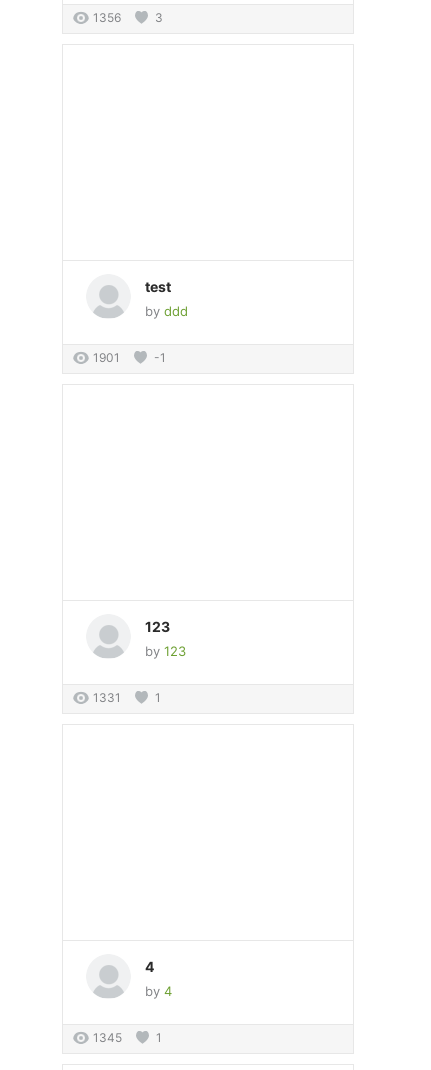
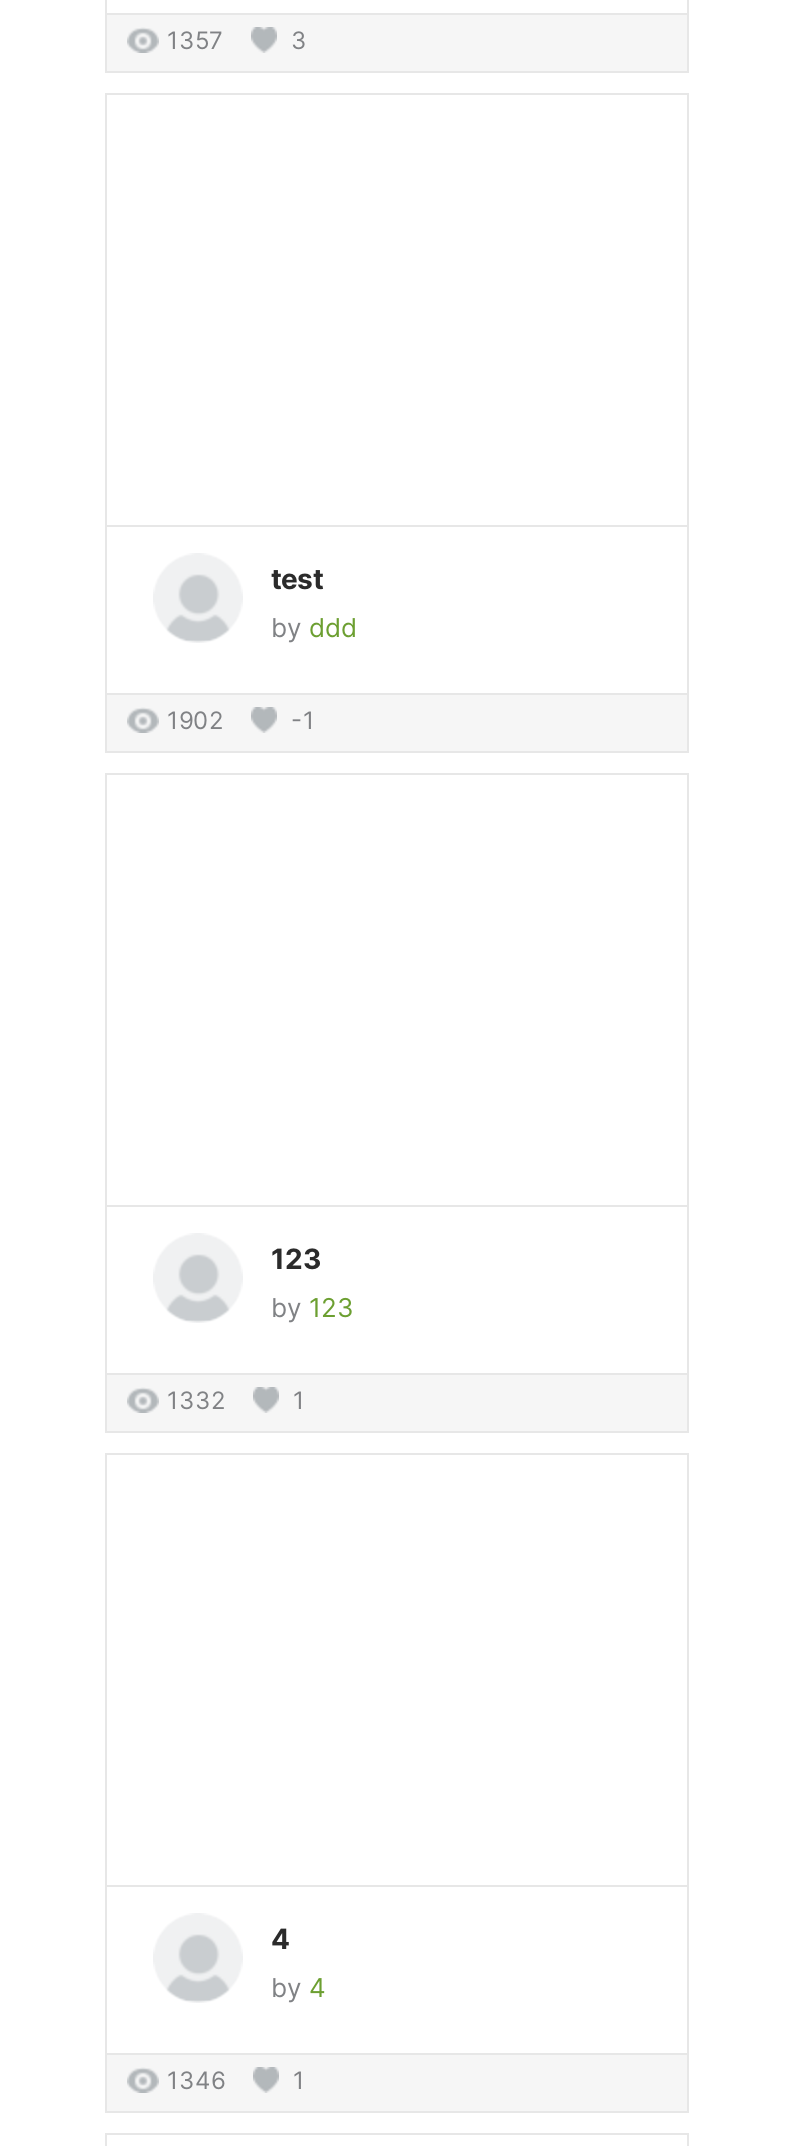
- 1356
+ 1357

- 1901
+ 1902

- 1331
+ 1332

- 1345
+ 1346
